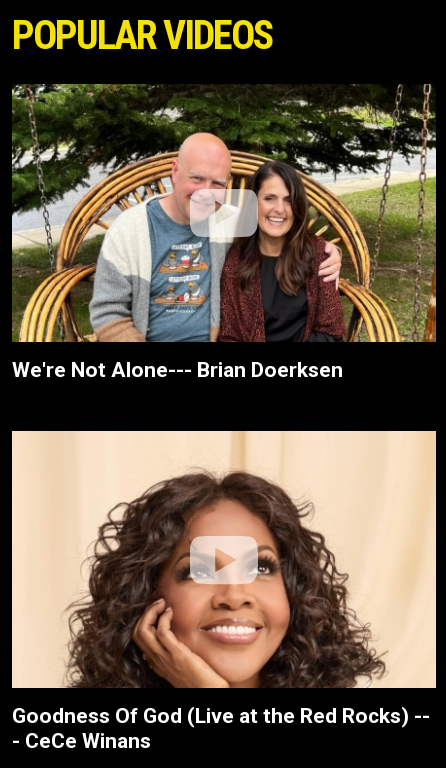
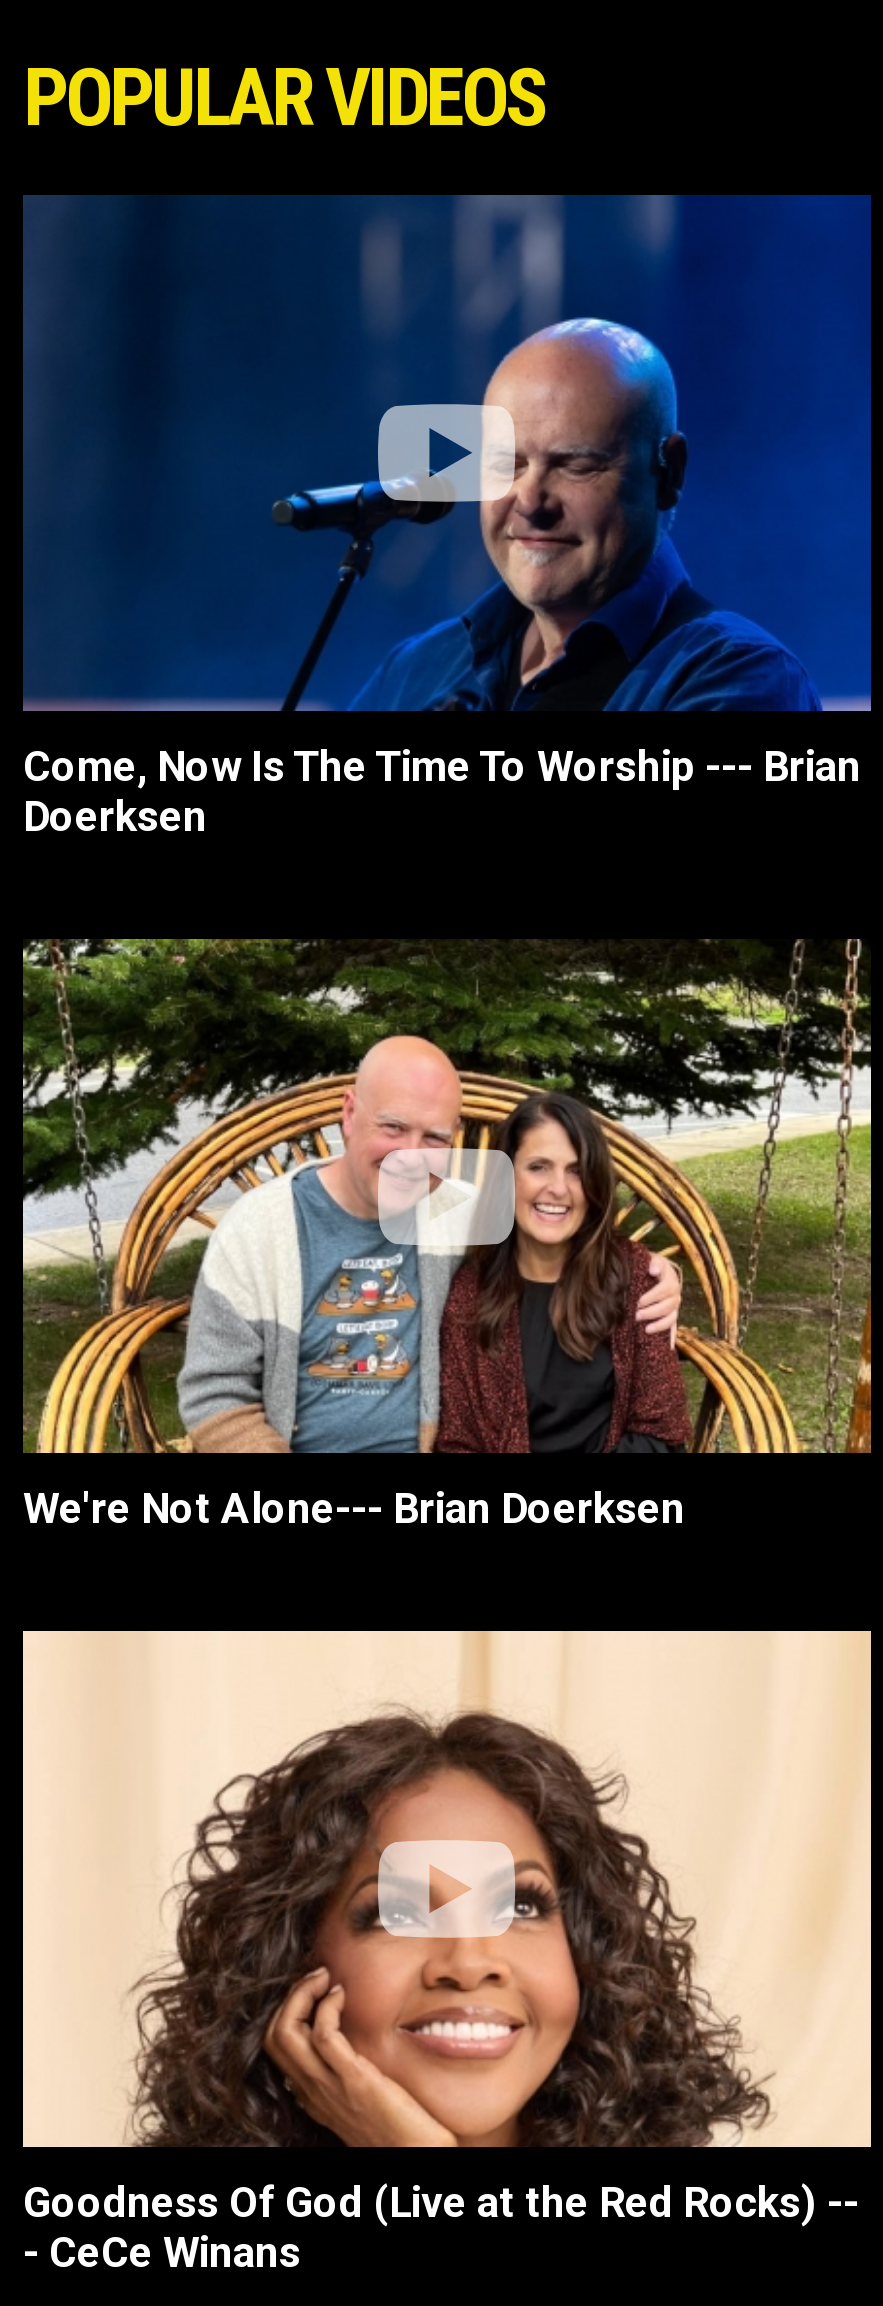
+ [image]
+ Come, Now Is The Time To Worship --- Brian
+ Doerksen
